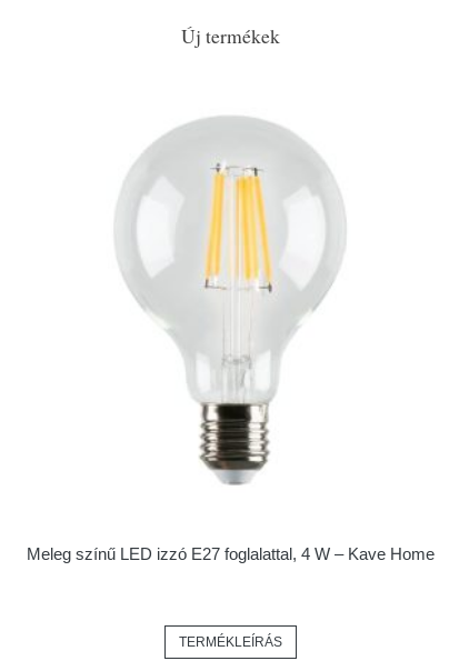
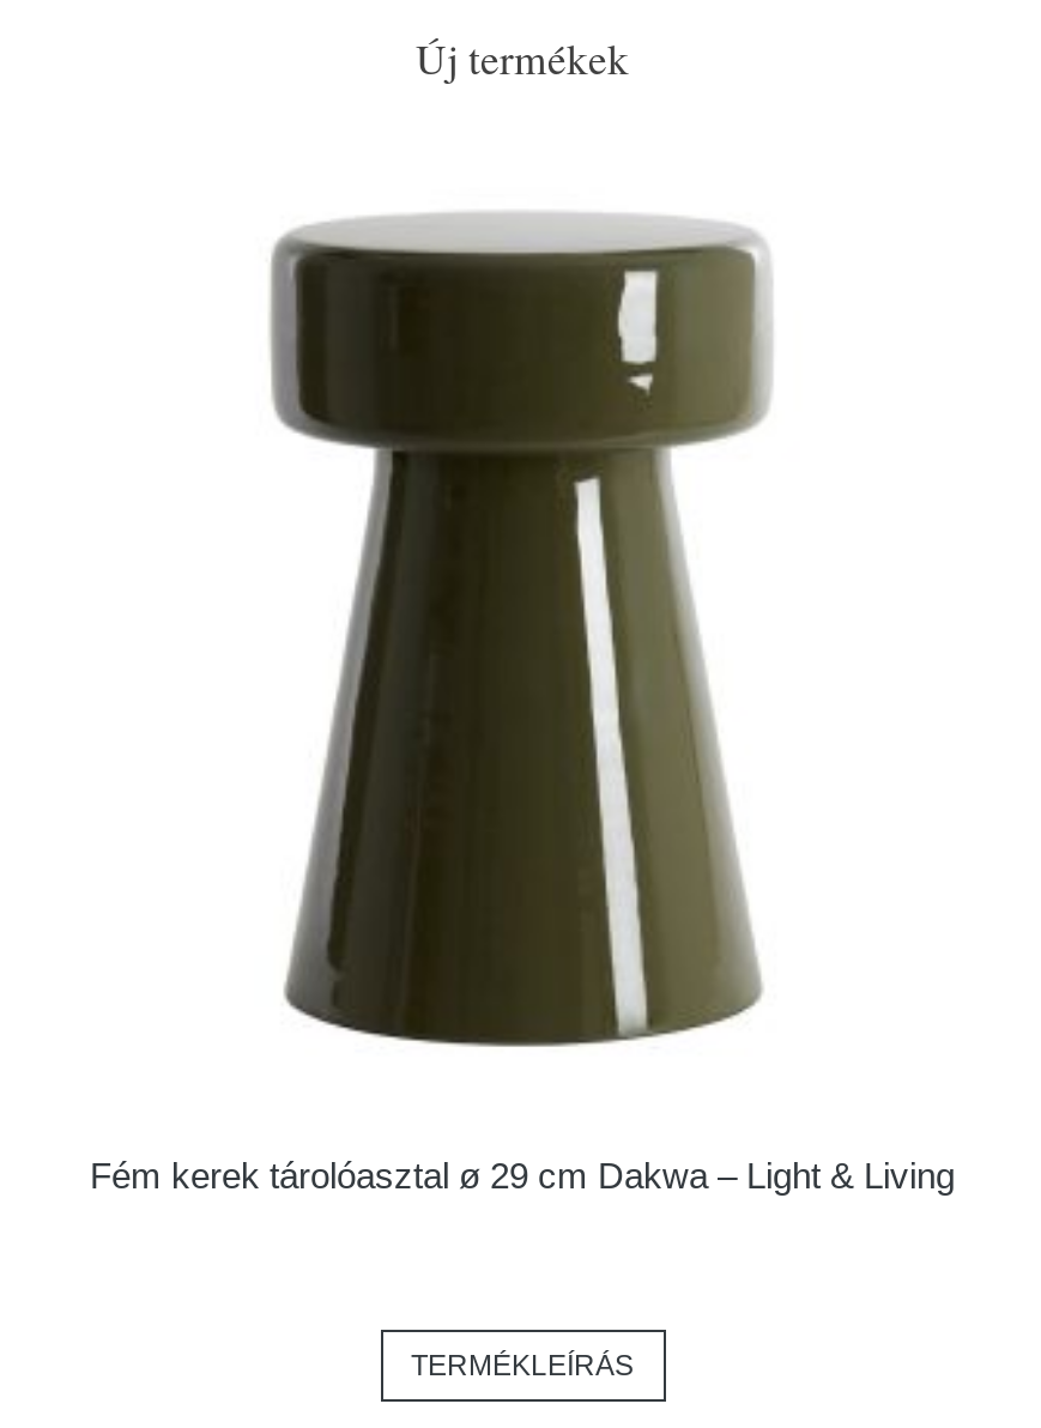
- [image]
+ [image]

- Meleg színű LED izzó E27 foglalattal, 4 W – Kave Home
+ Fém kerek tárolóasztal ø 29 cm Dakwa – Light & Living
